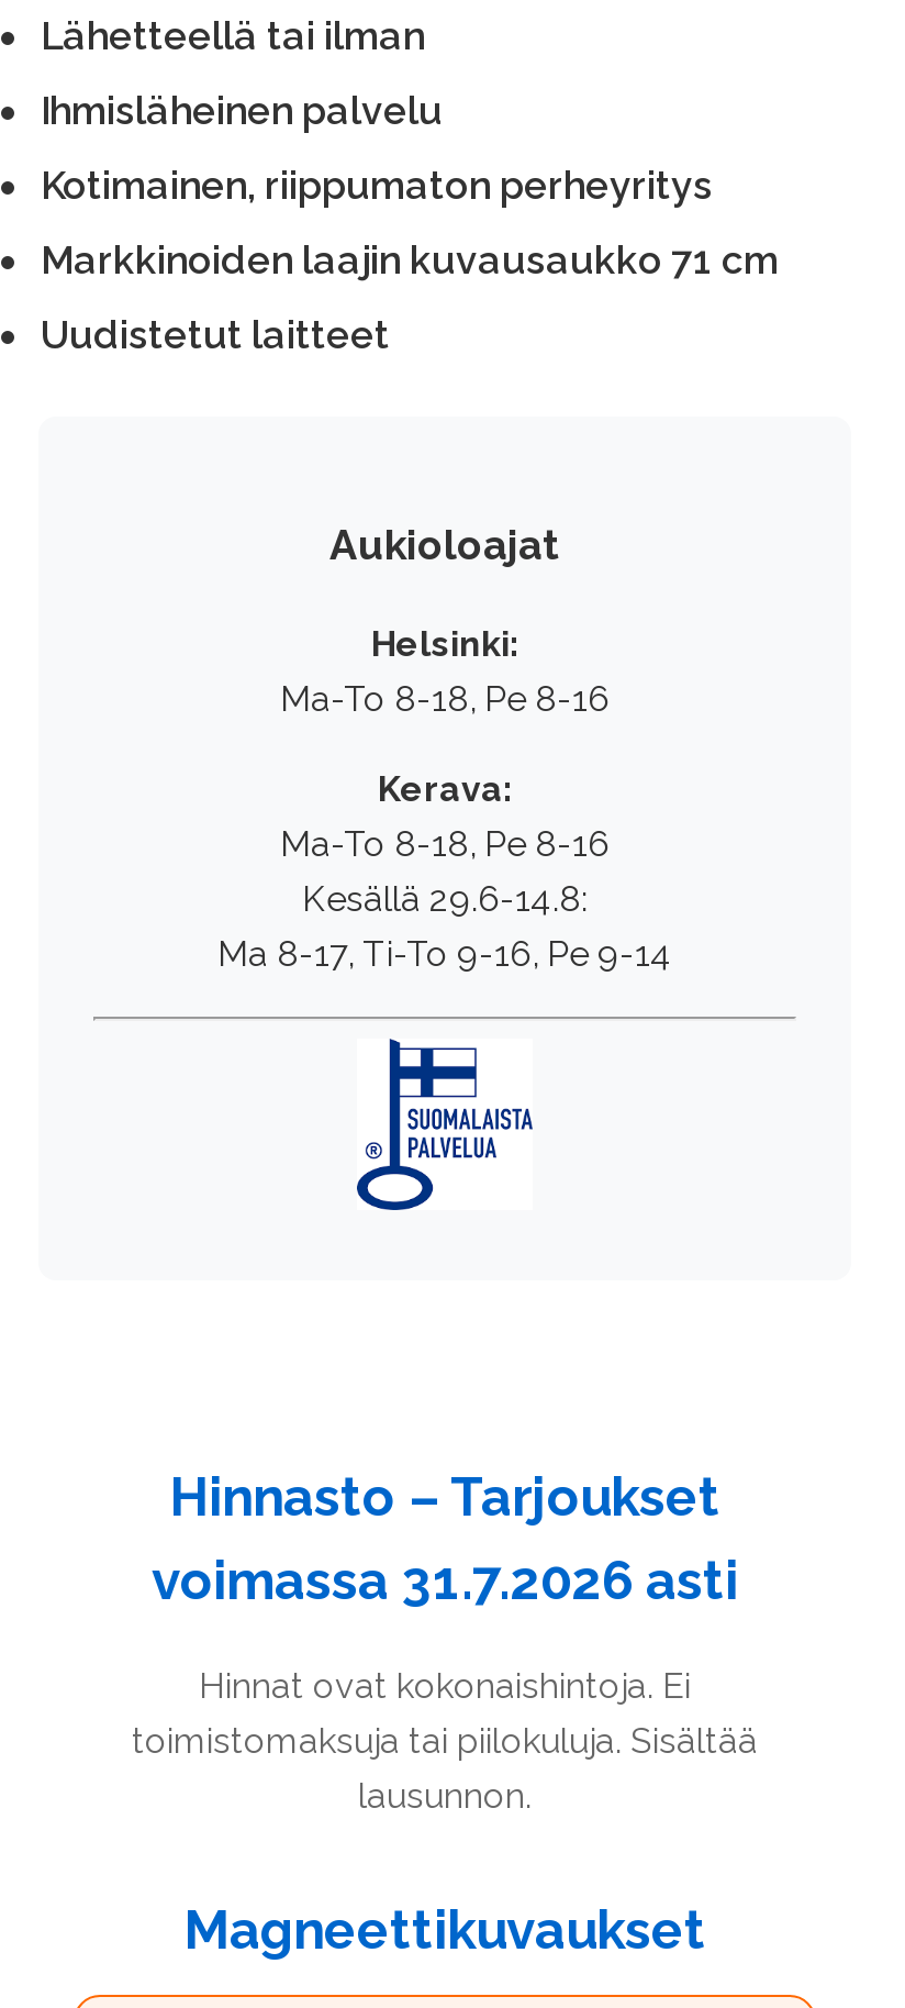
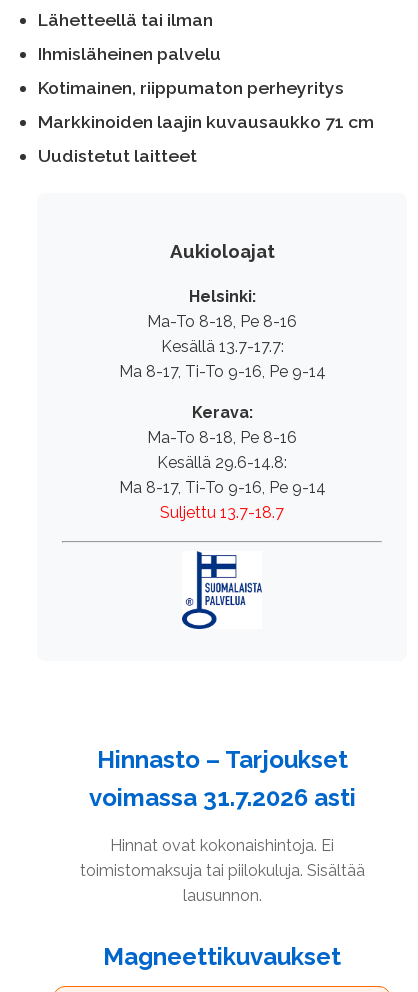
+ Kesällä 13.7-17.7:
+ Ma 8-17, Ti-To 9-16, Pe 9-14

+ Suljettu 13.7-18.7
